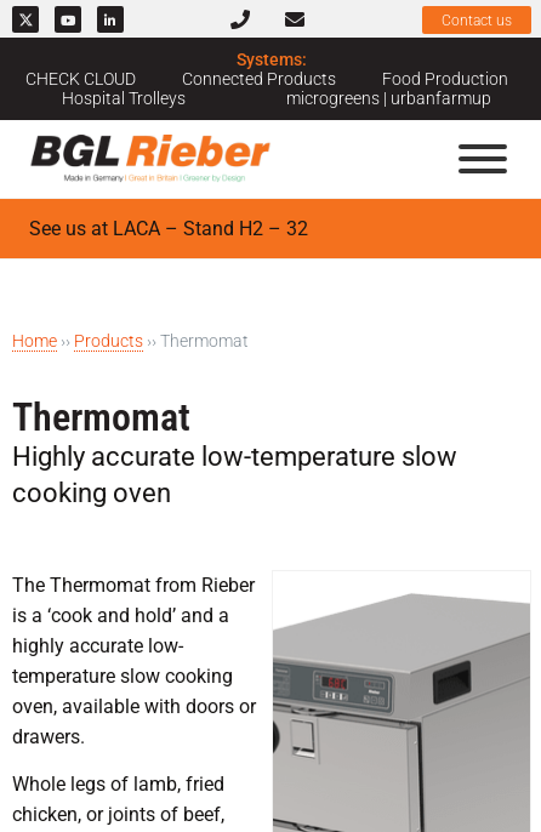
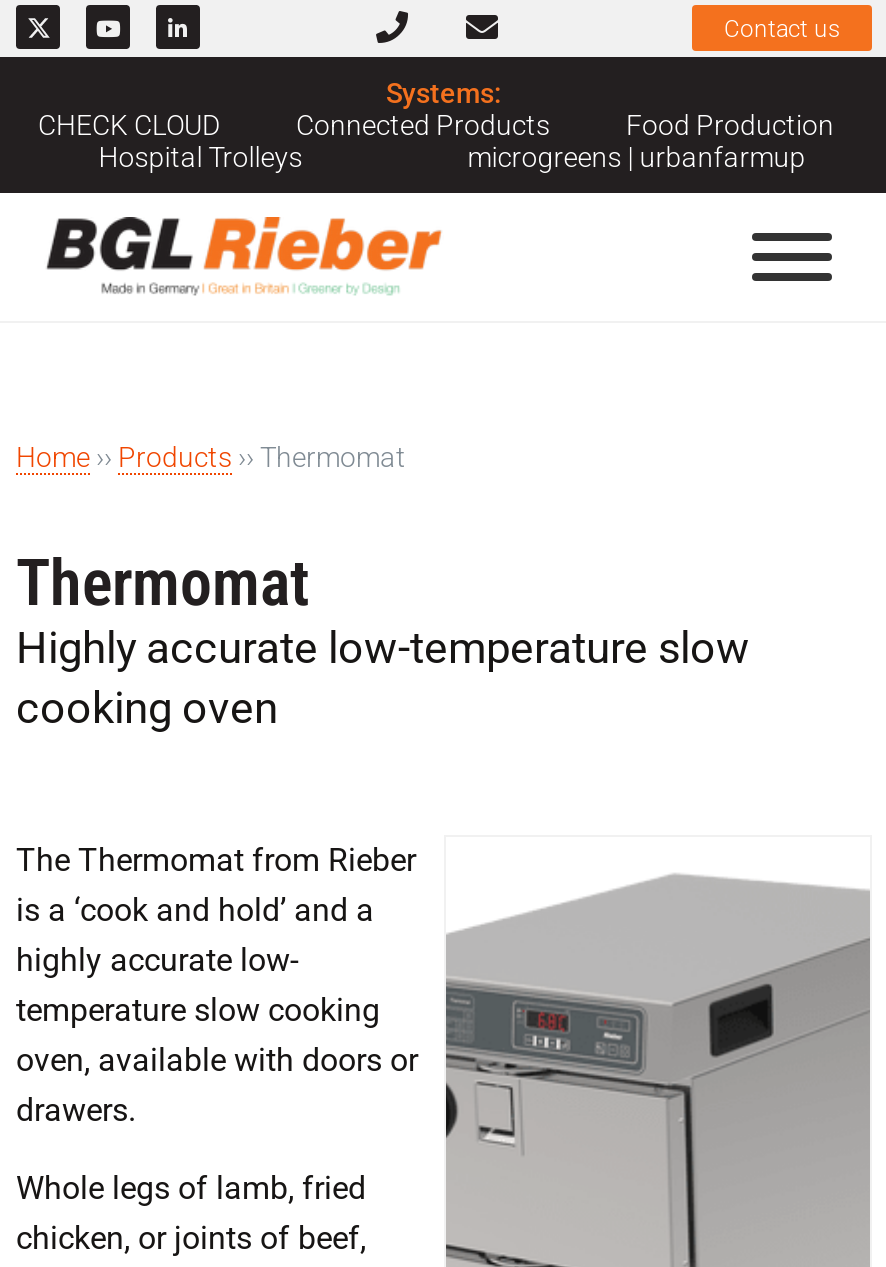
- See us at LACA – Stand H2 – 32
